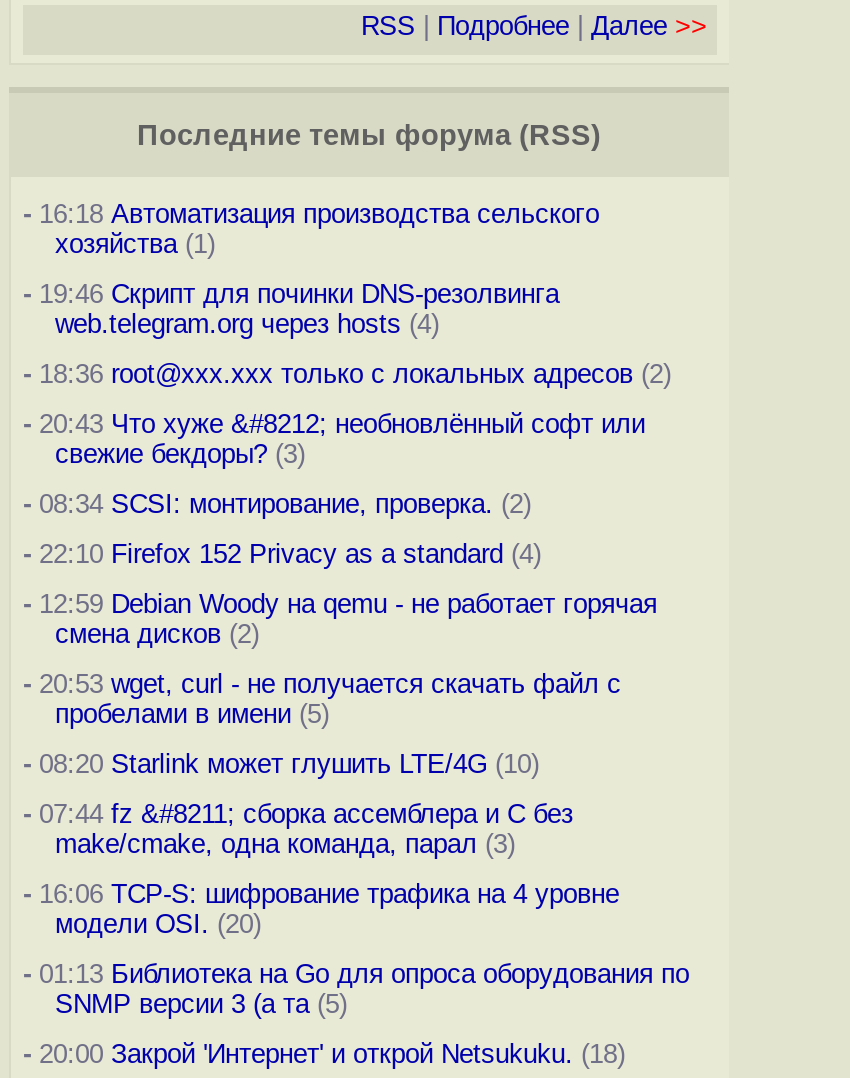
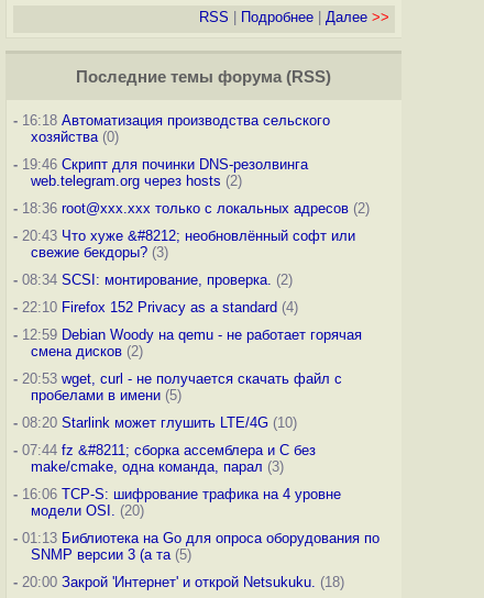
- хозяйства (1)
+ хозяйства (0)

- web.telegram.org через hosts (4)
+ web.telegram.org через hosts (2)
